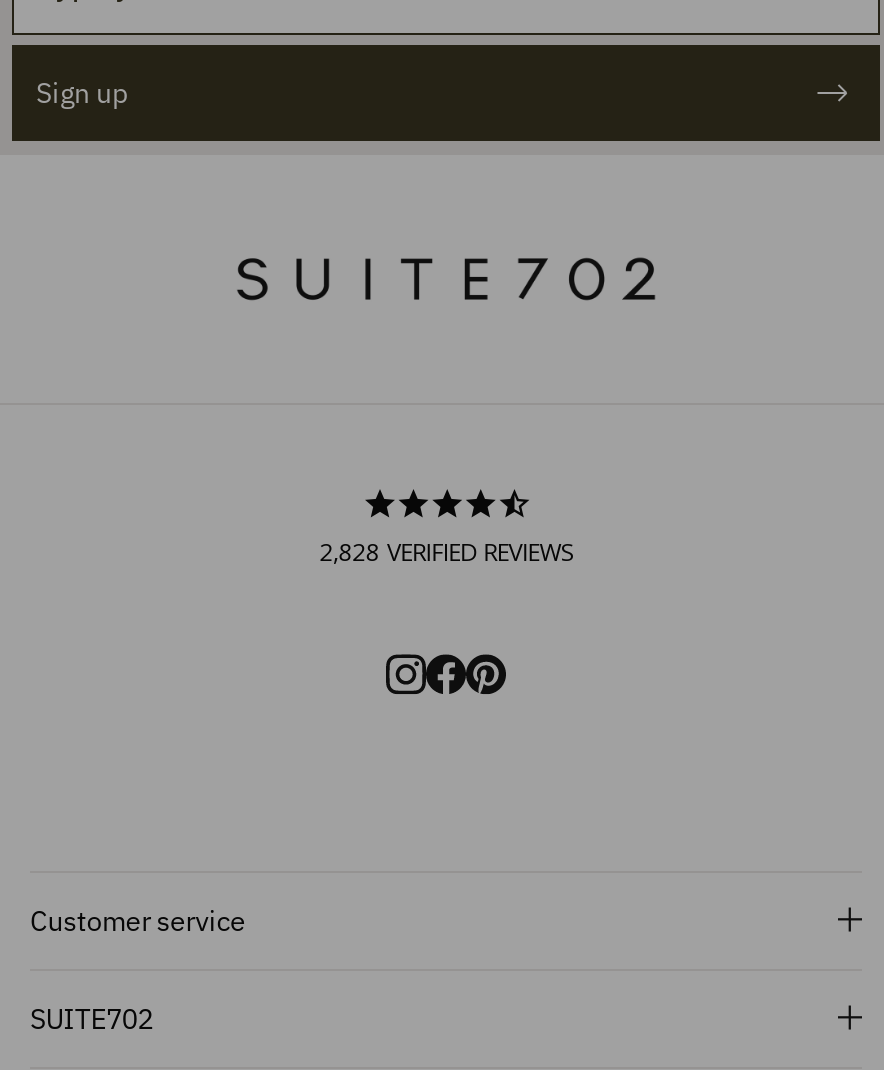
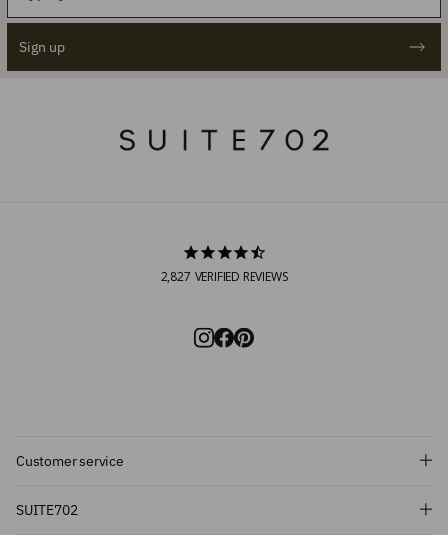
- 2,828 VERIFIED REVIEWS
+ 2,827 VERIFIED REVIEWS
